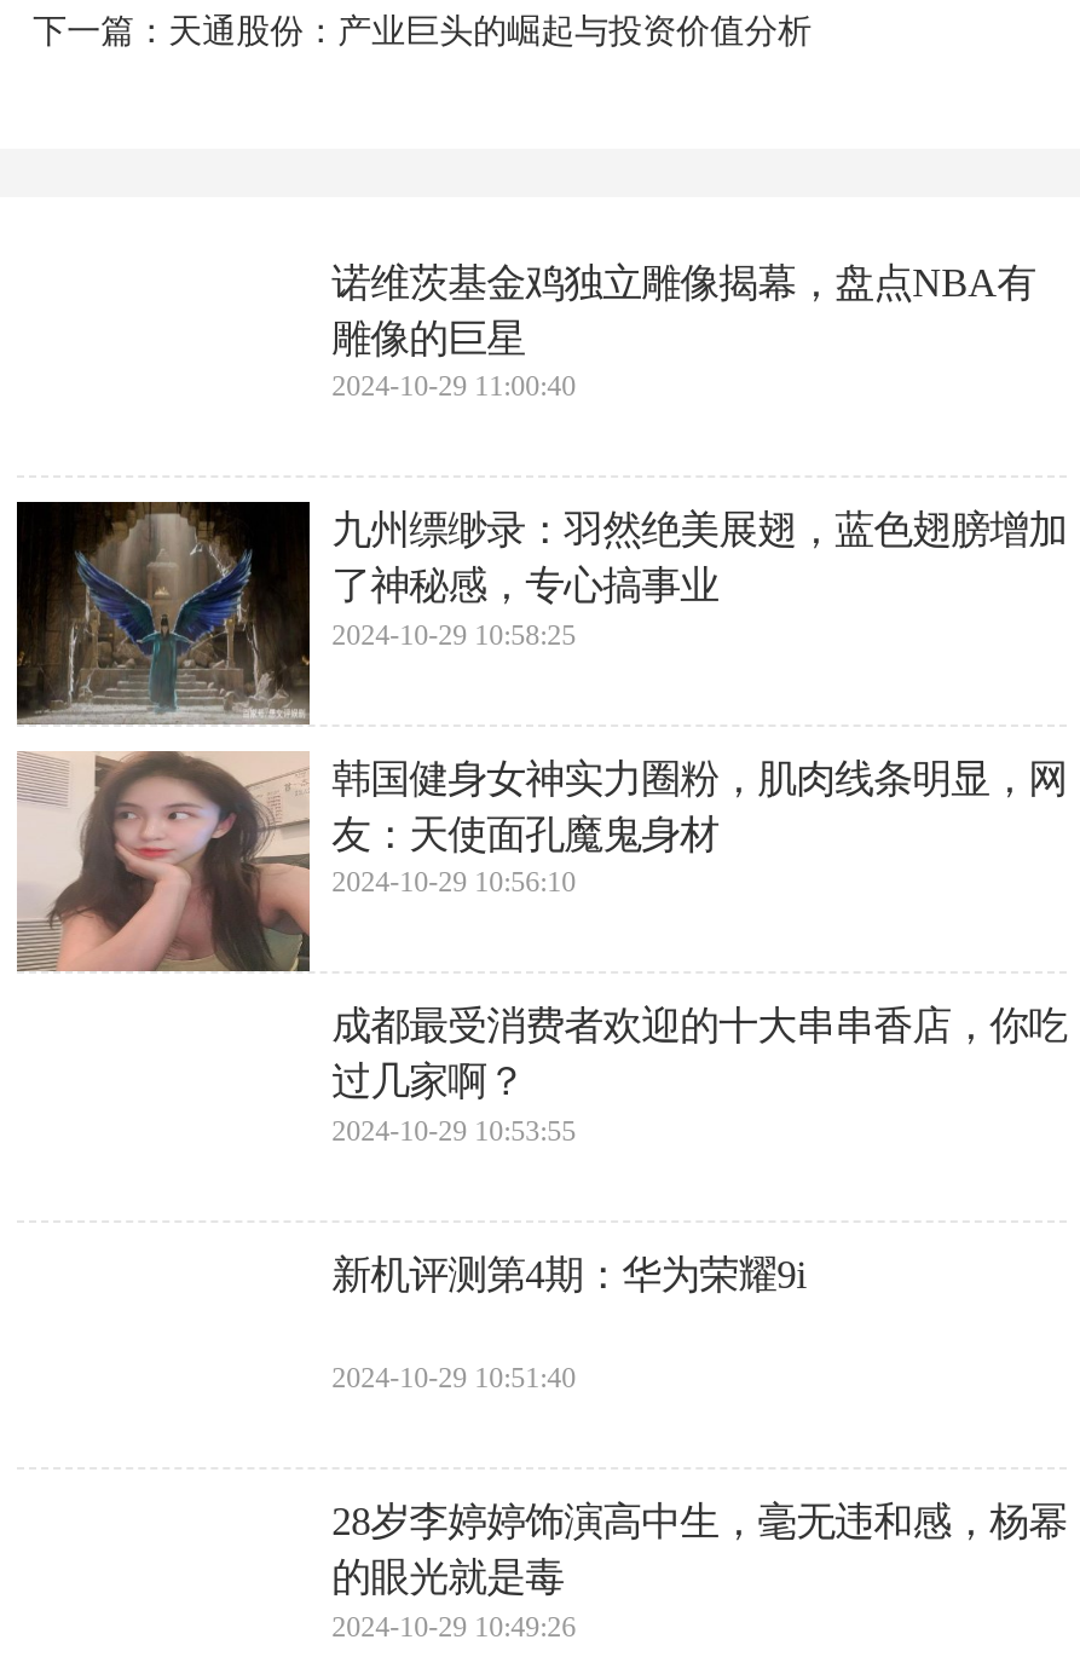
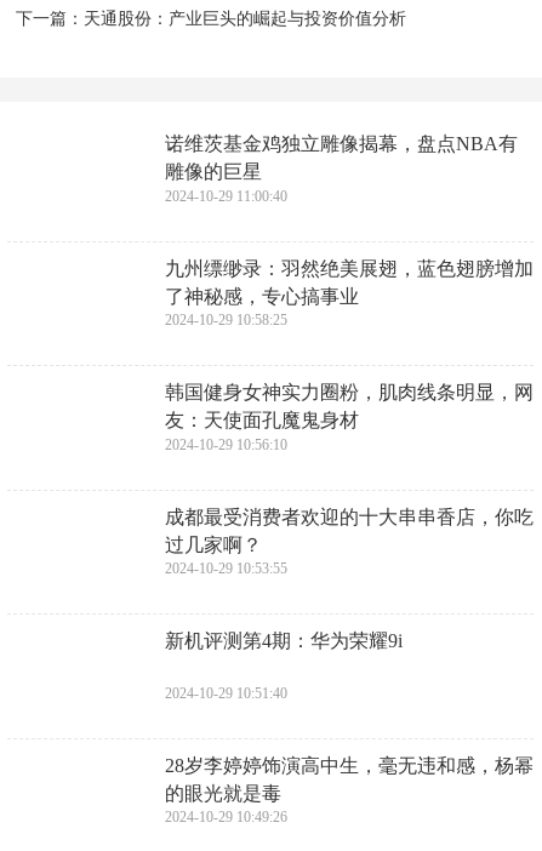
- [image]

- [image]
